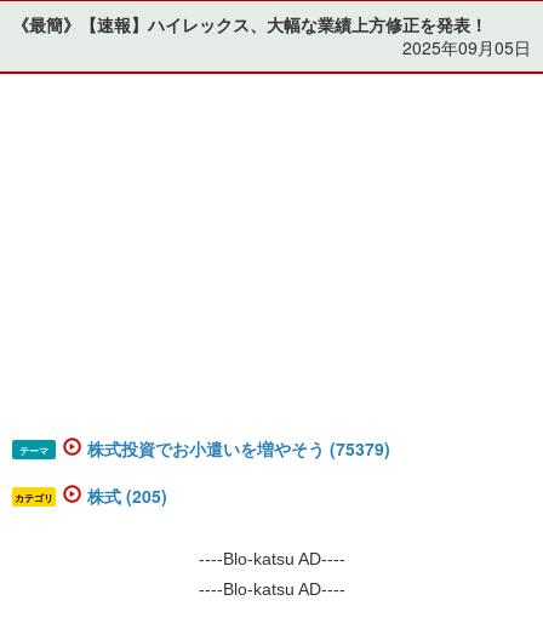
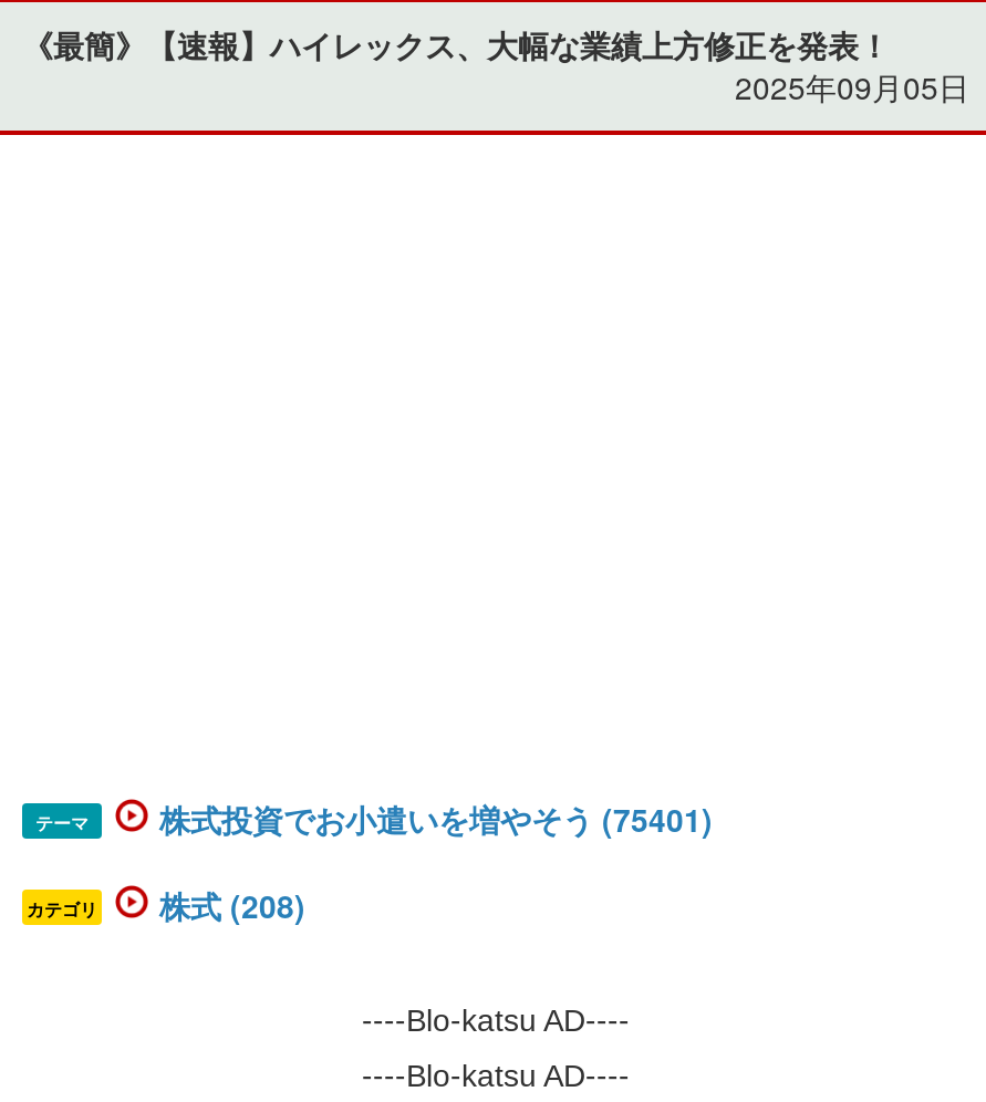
- 株式投資でお小遣いを増やそう (75379)
+ 株式投資でお小遣いを増やそう (75401)

- 株式 (205)
+ 株式 (208)
